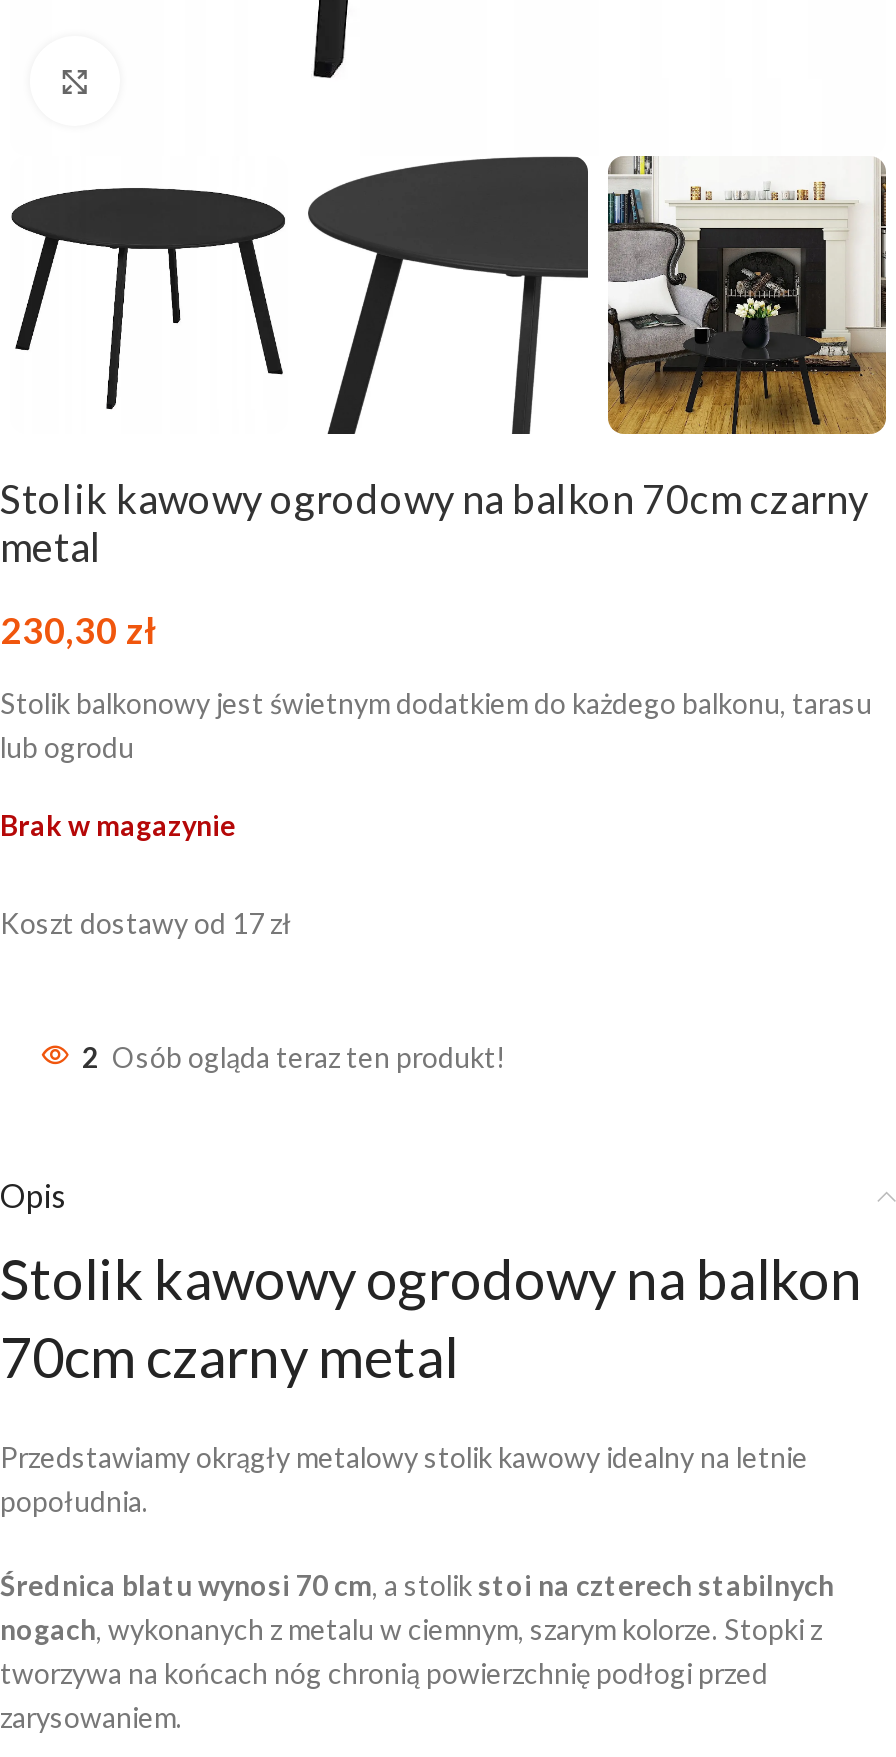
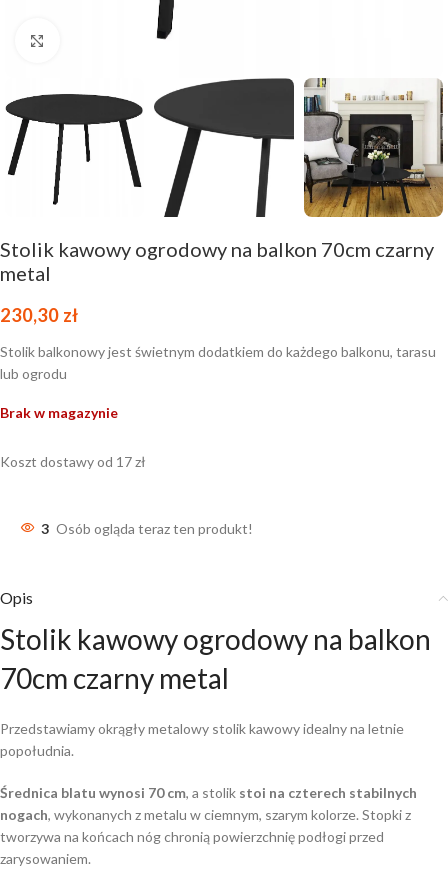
- 2 Osób ogląda teraz ten produkt!
+ 3 Osób ogląda teraz ten produkt!
